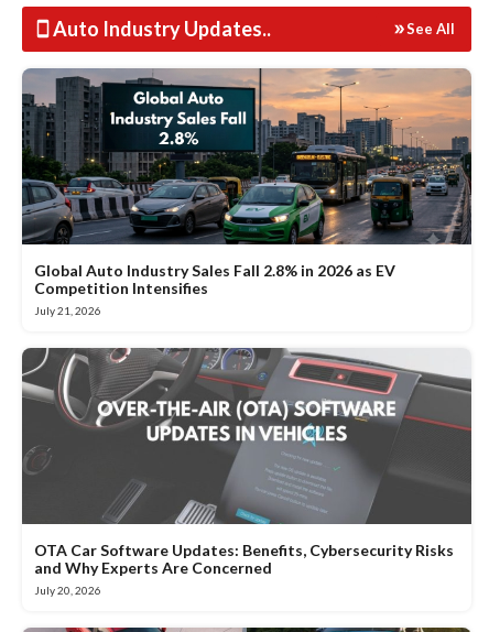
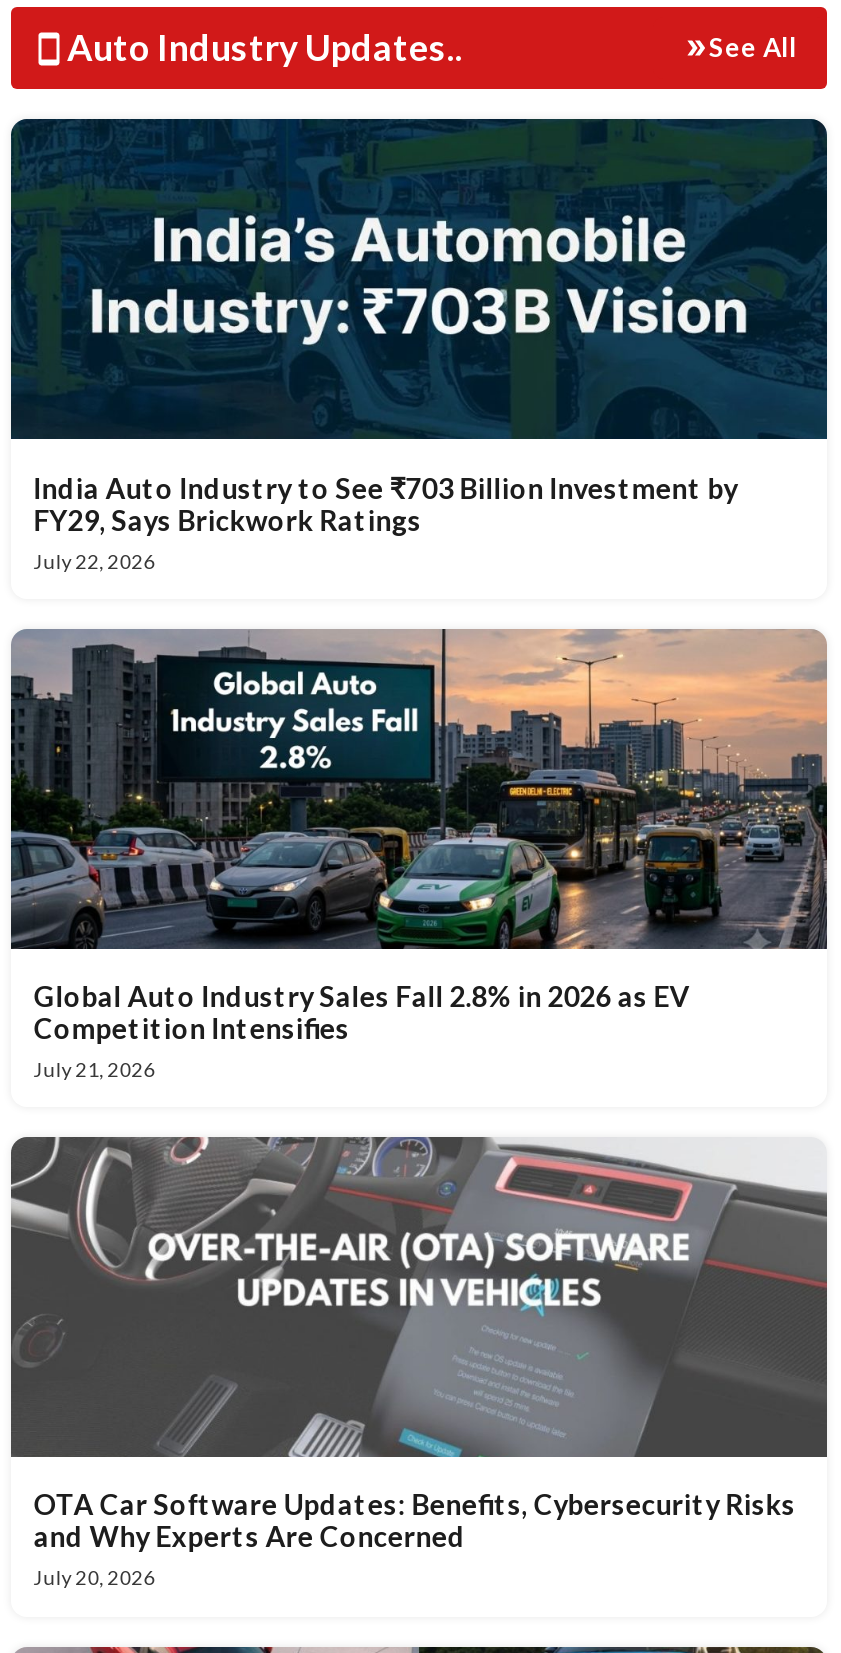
+ [image]
+ India Auto Industry to See ₹703 Billion Investment by
+ FY29, Says Brickwork Ratings
+ July 22, 2026
